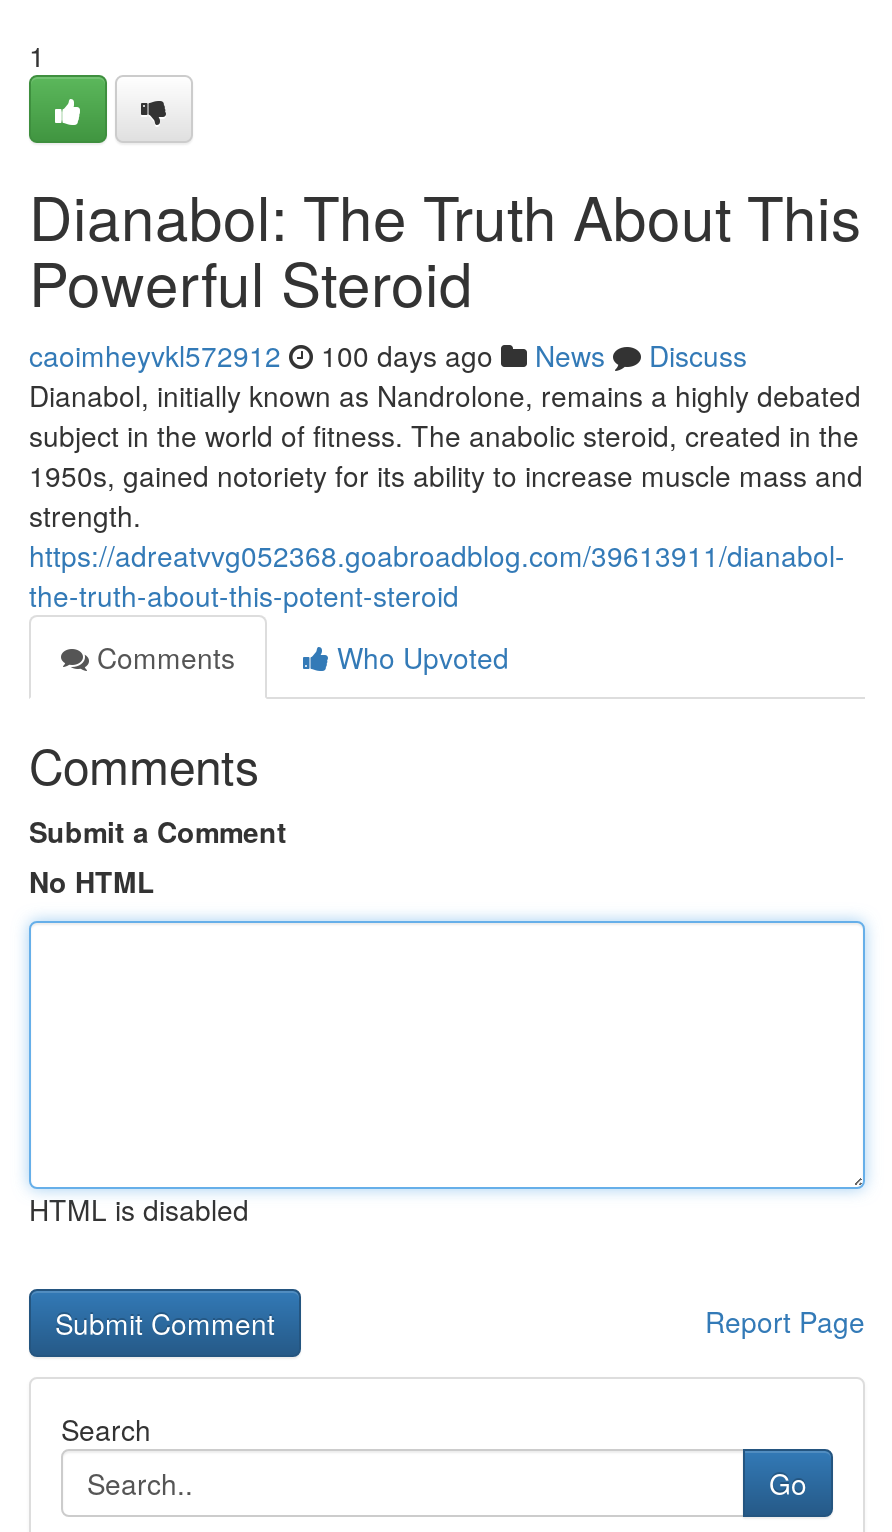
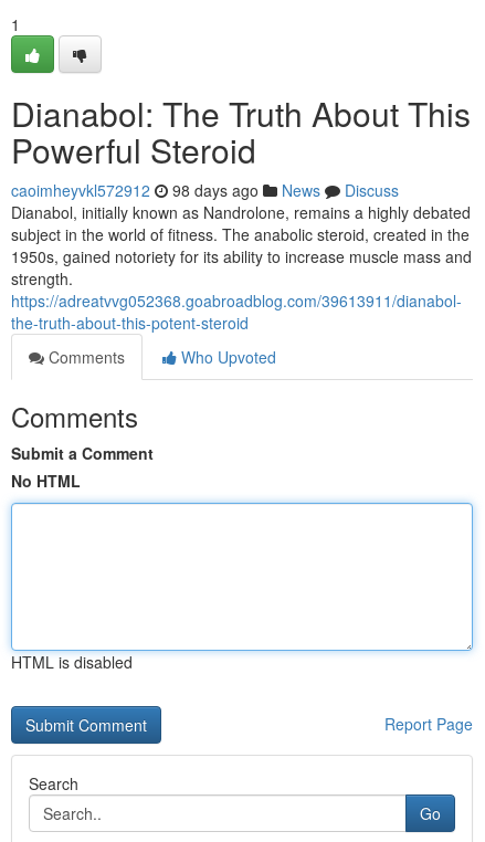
- caoimheyvkl572912 100 days ago News Discuss
+ caoimheyvkl572912 98 days ago News Discuss
